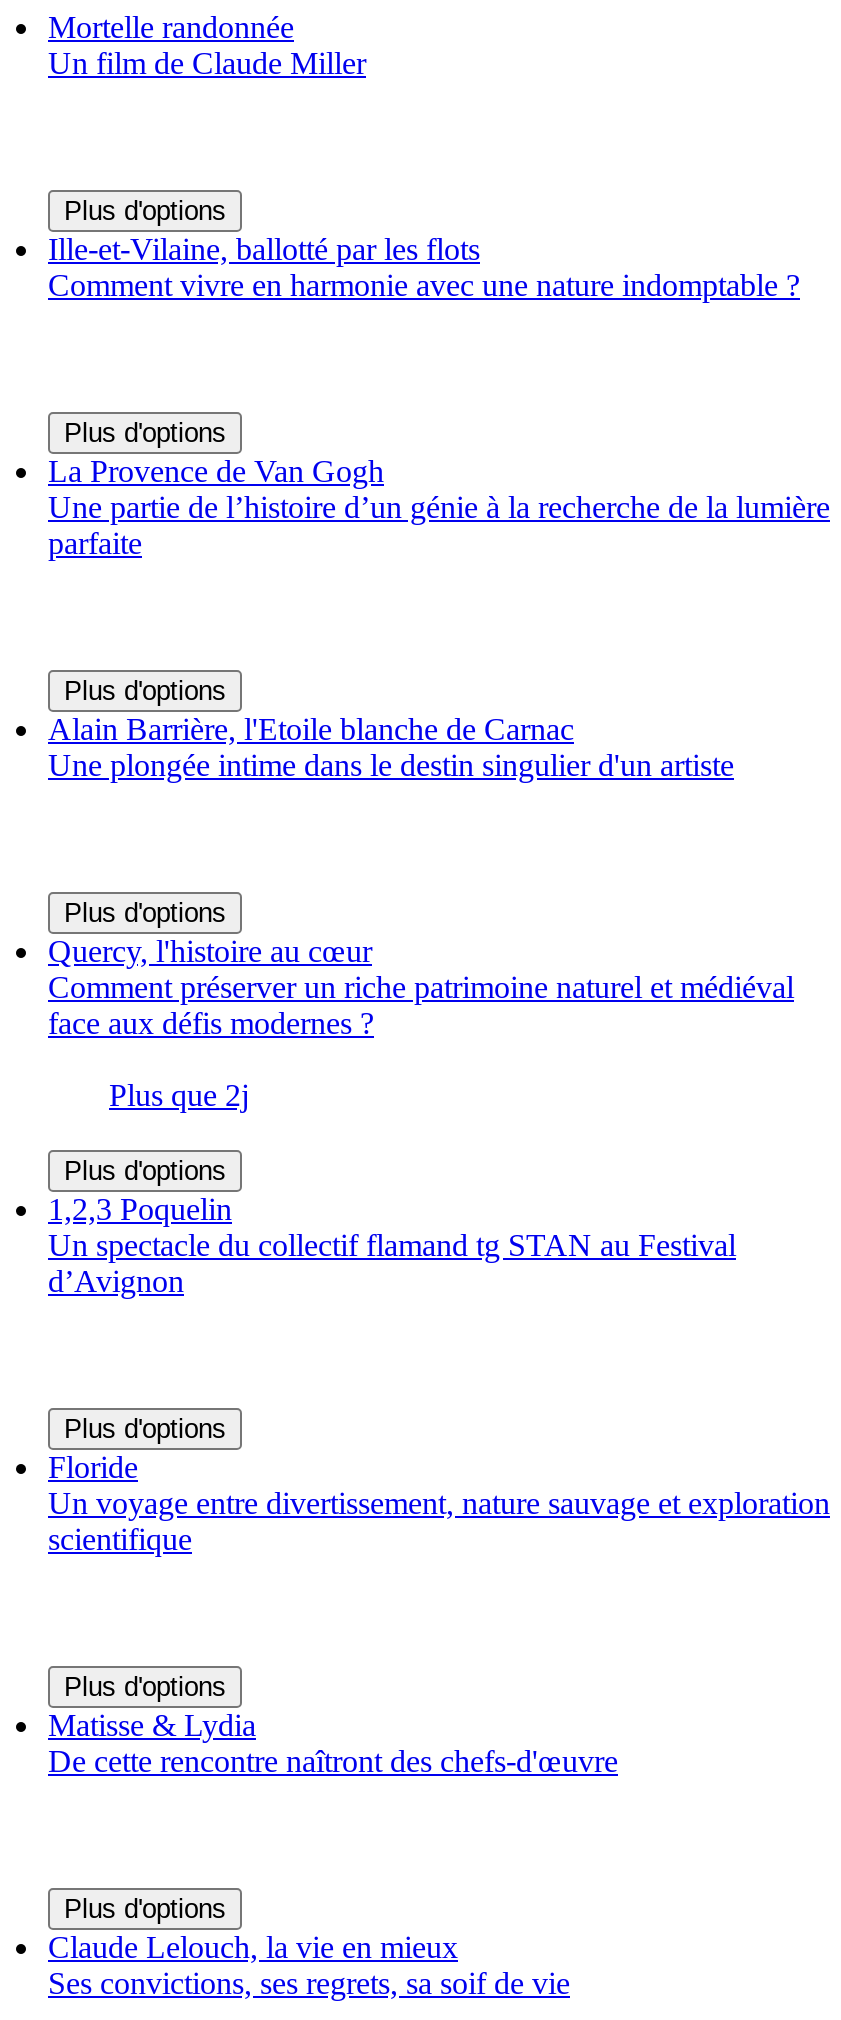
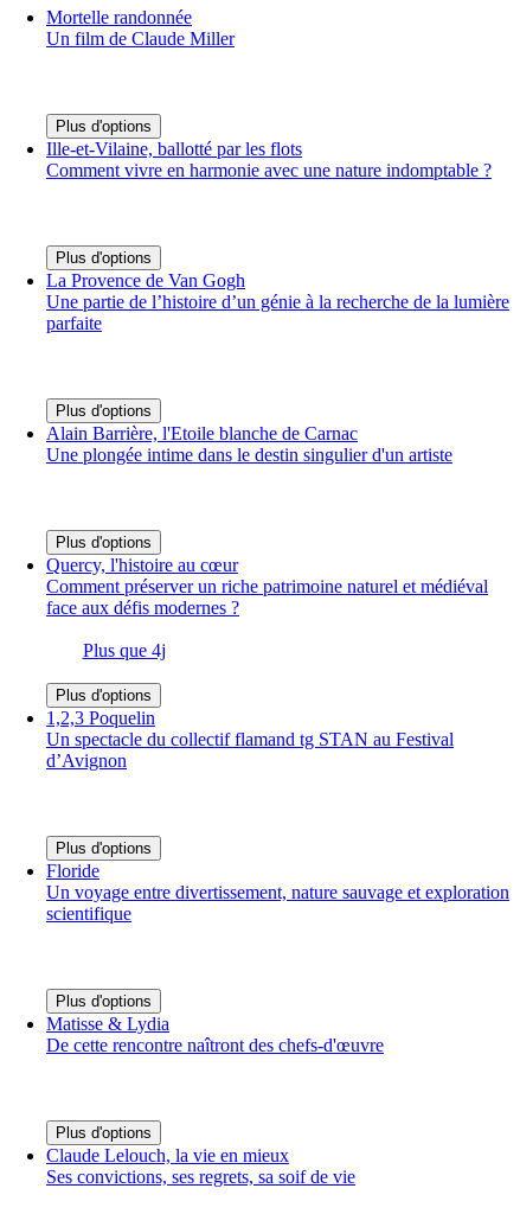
- Plus que 2j
+ Plus que 4j
